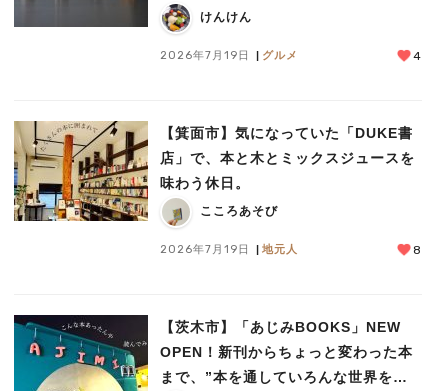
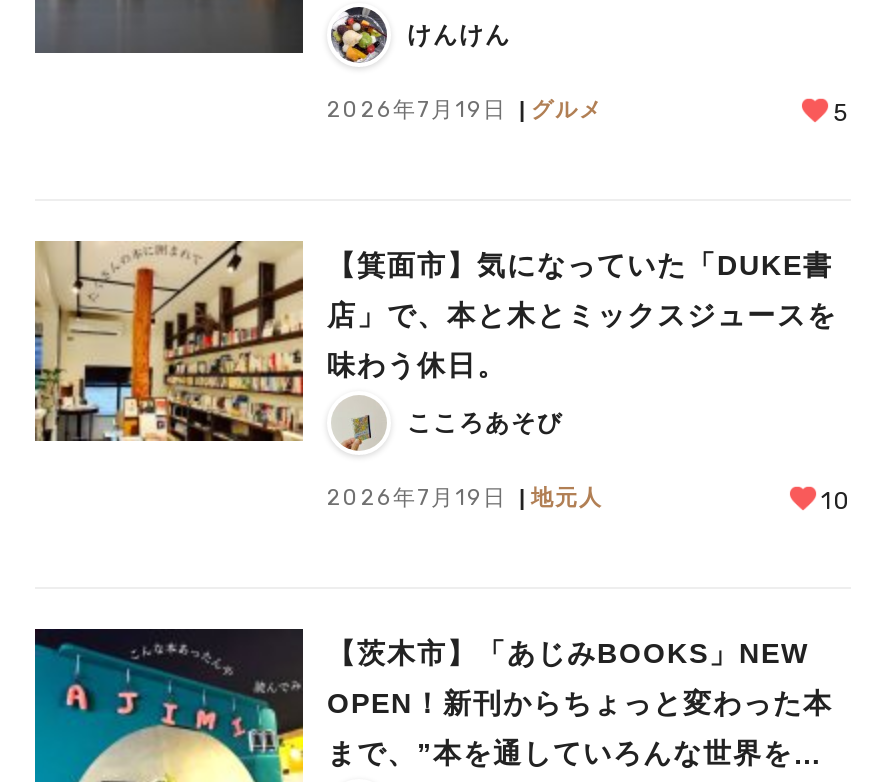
- 4
+ 5

- 8
+ 10
